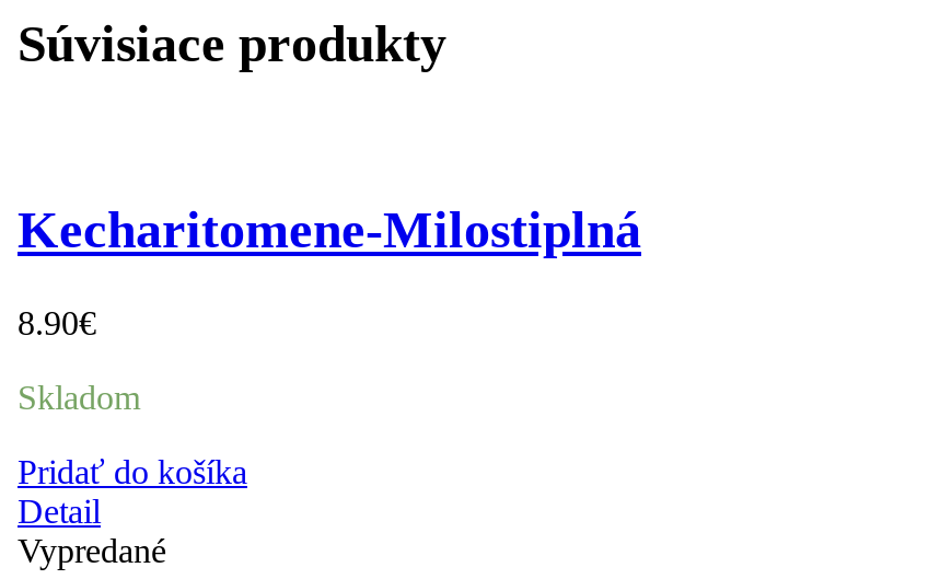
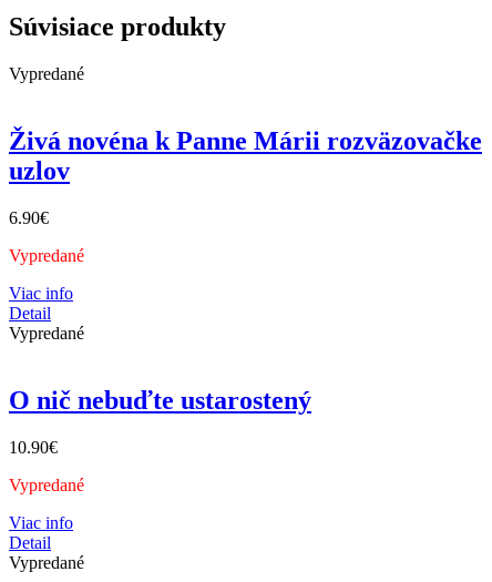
- Kecharitomene-Milostiplná
- 8.90€
- Skladom
- Pridať do košíka
+ Vypredané
+ Živá novéna k Panne Márii rozväzovačke
+ uzlov
+ 6.90€
+ Vypredané
+ Viac info
+ Detail
+ Vypredané
+ O nič nebuďte ustarostený
+ 10.90€
+ Vypredané
+ Viac info
